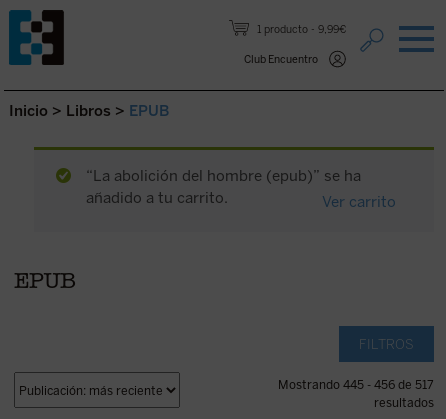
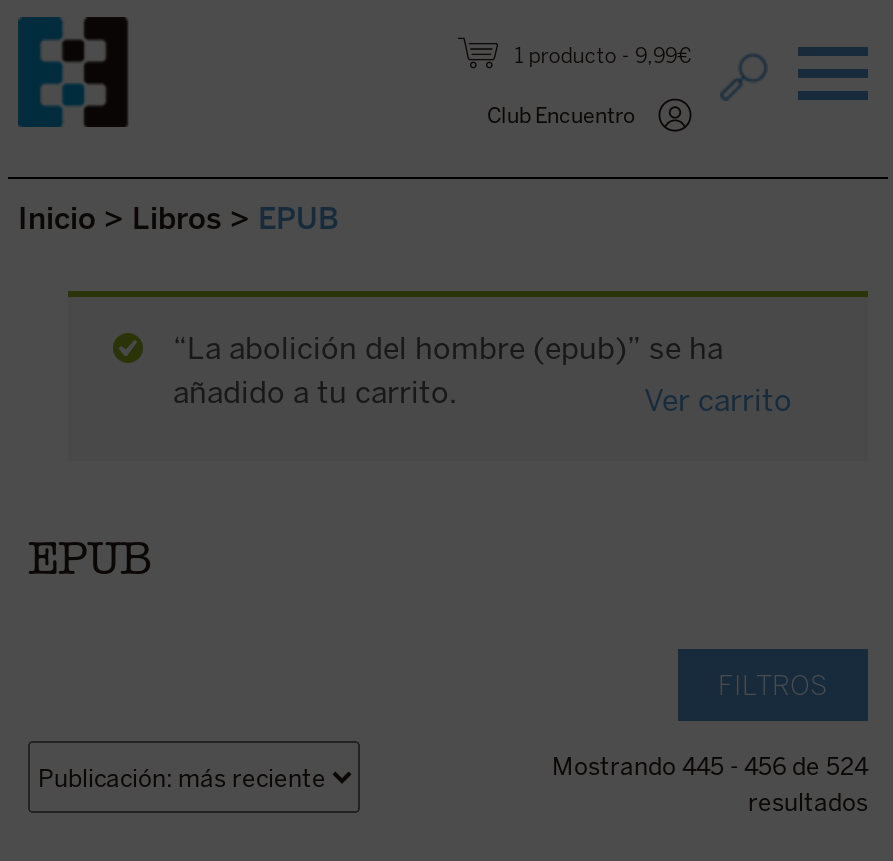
- Mostrando 445 - 456 de 517
+ Mostrando 445 - 456 de 524
